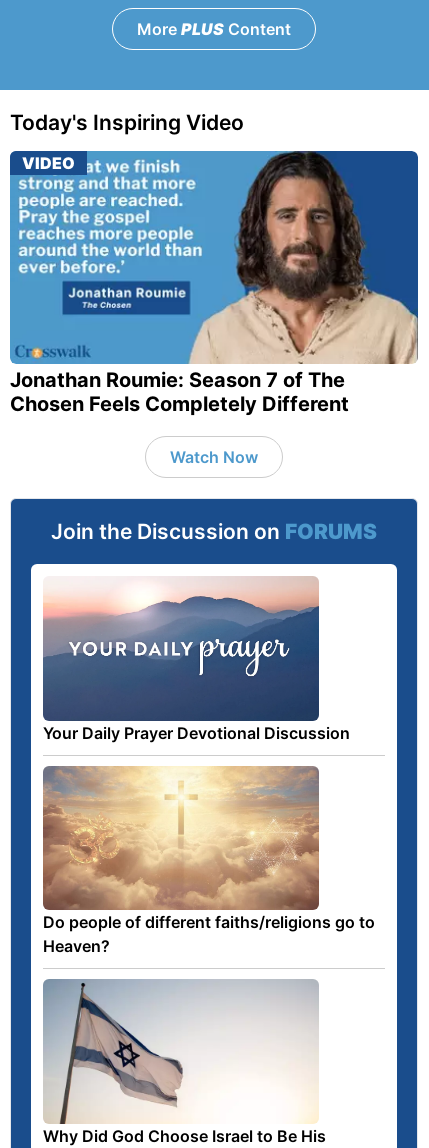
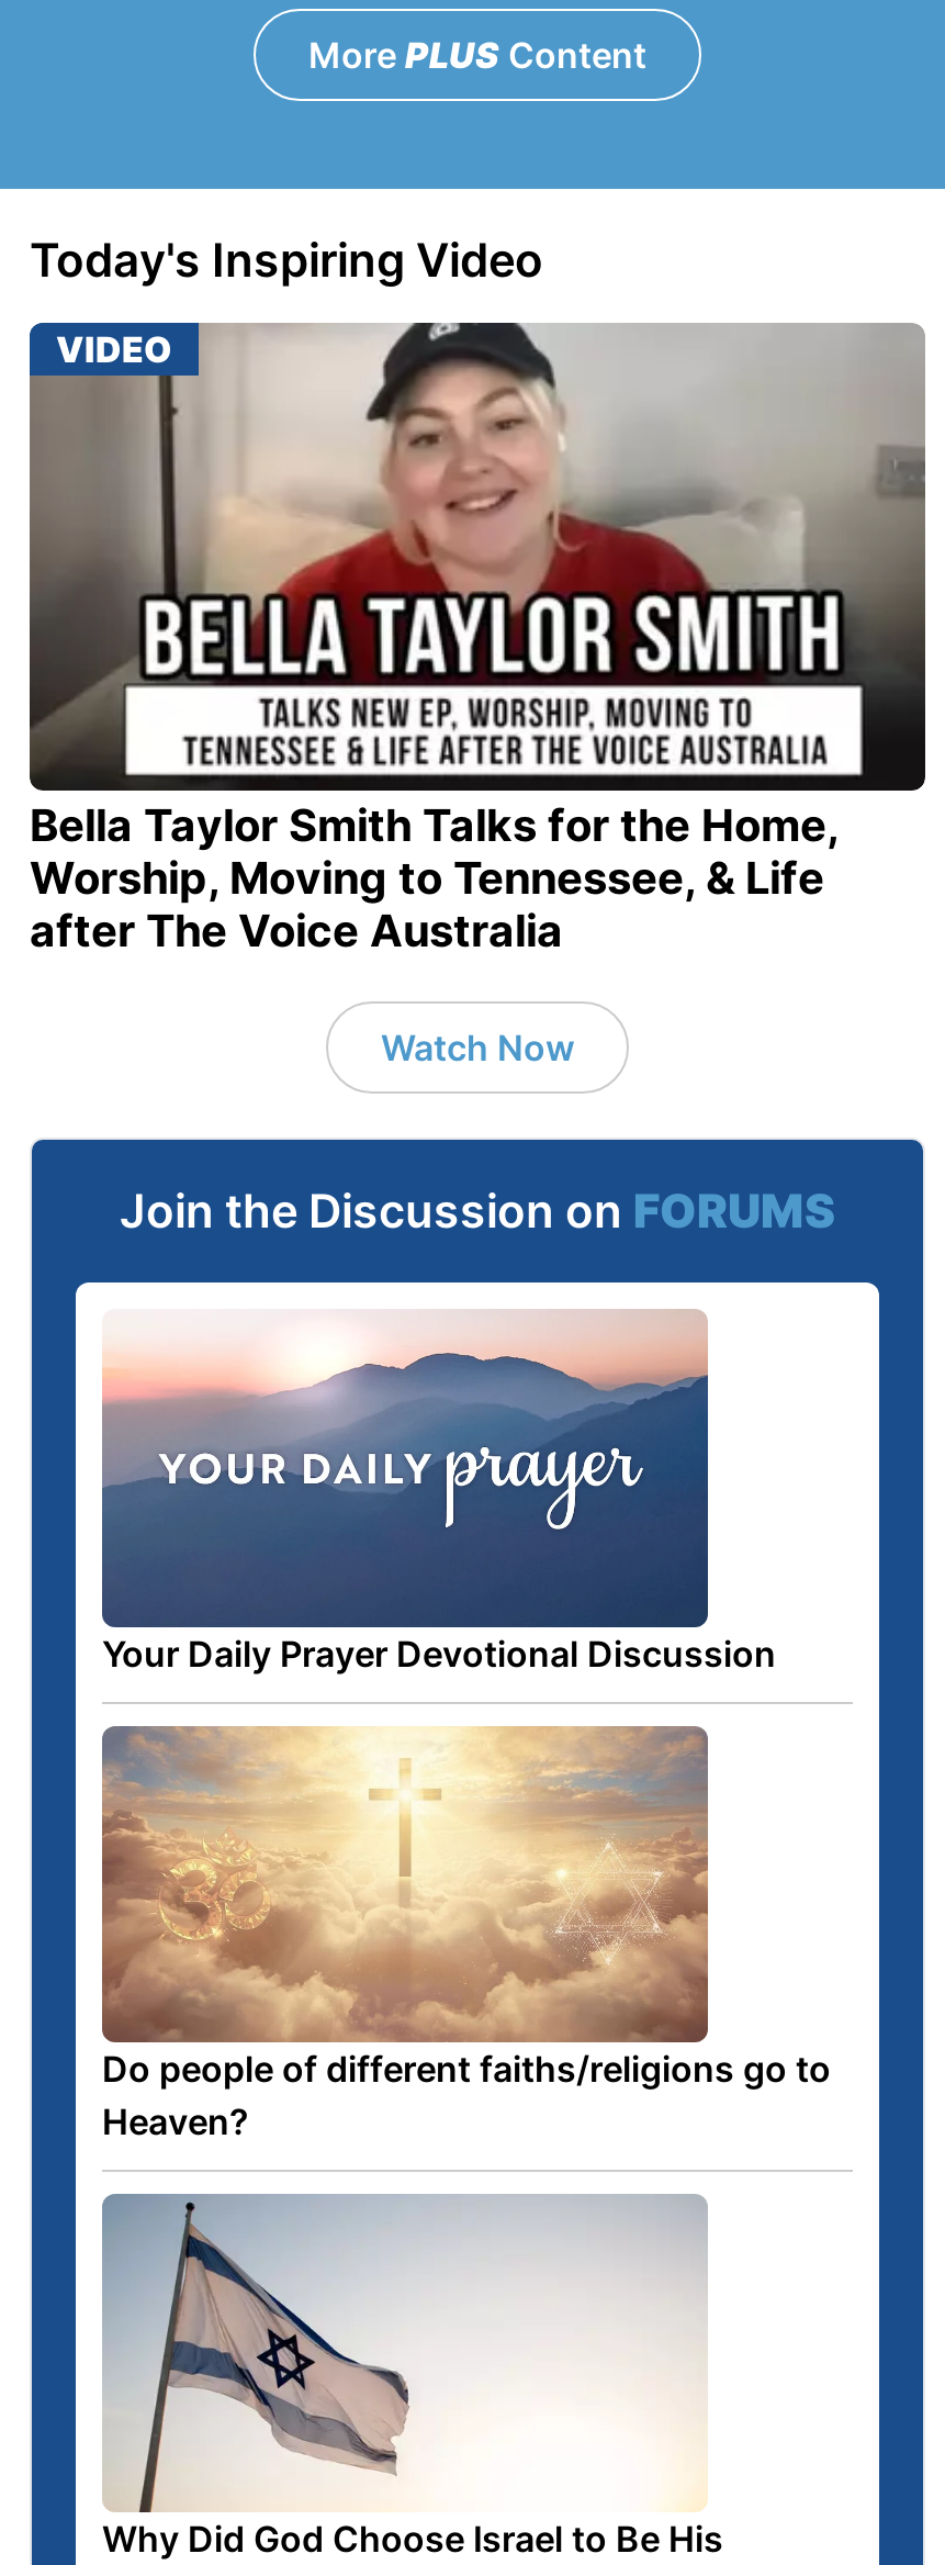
- [image]
- Jonathan Roumie: Season 7 of The
- Chosen Feels Completely Different
+ [image]
+ Bella Taylor Smith Talks for the Home,
+ Worship, Moving to Tennessee, & Life
+ after The Voice Australia
